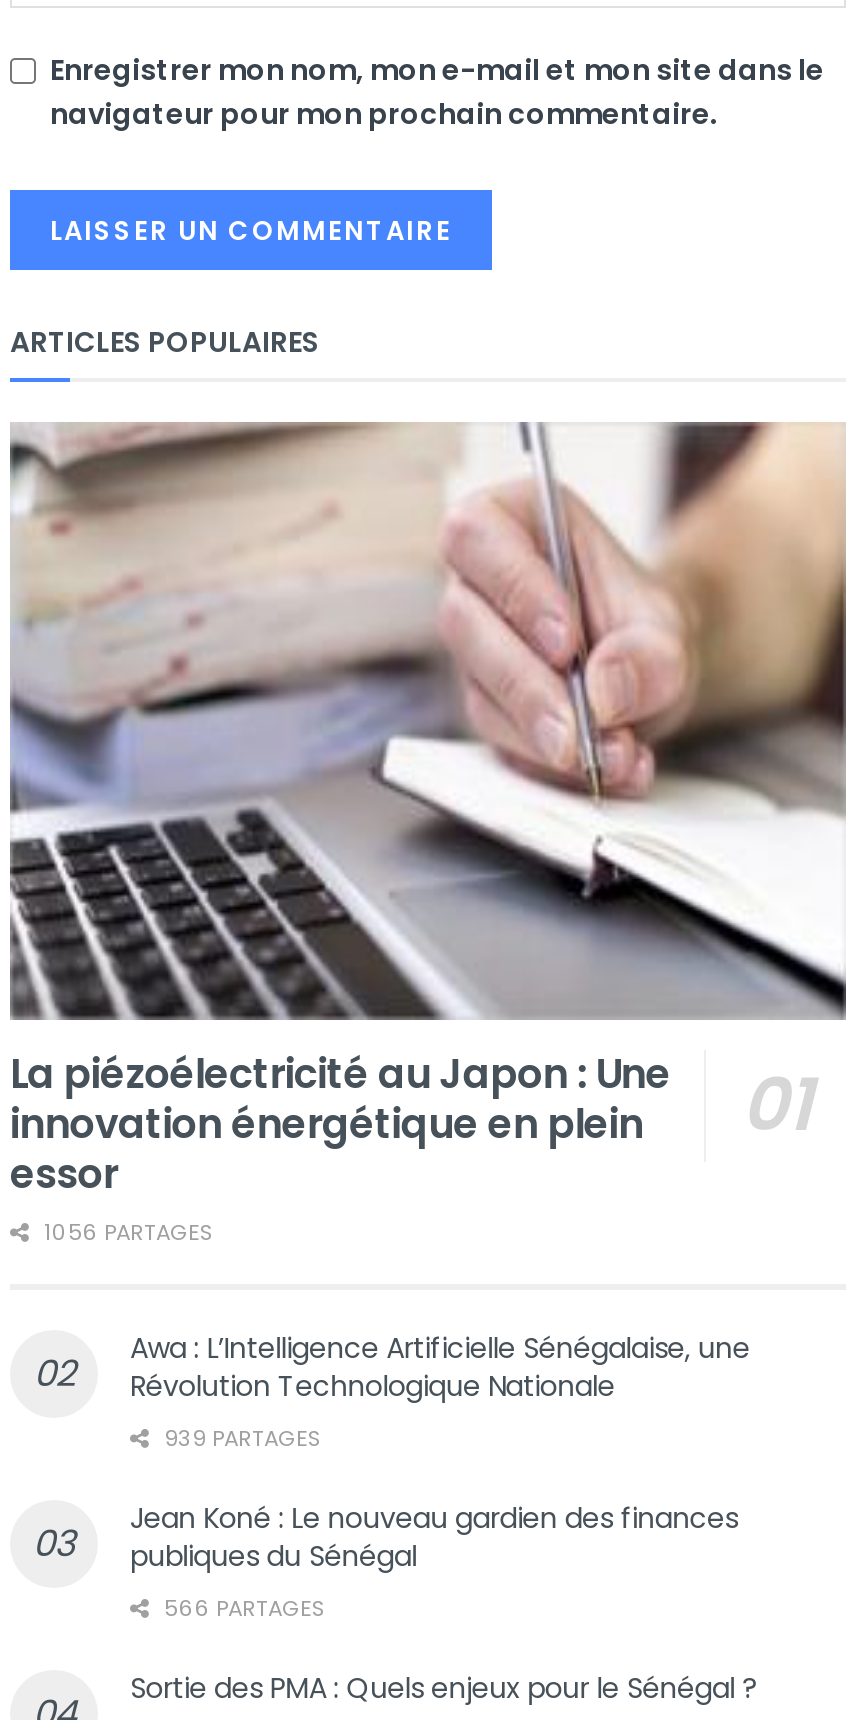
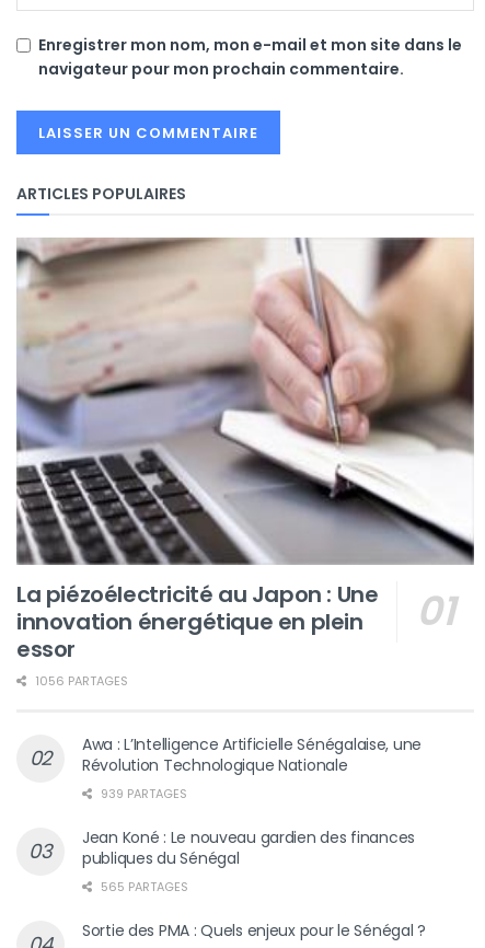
- 566 PARTAGES
+ 565 PARTAGES
